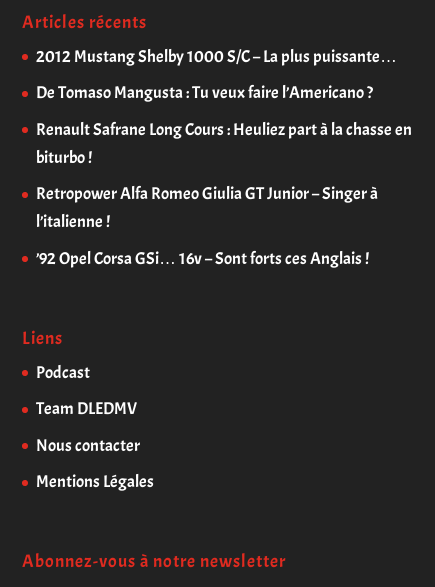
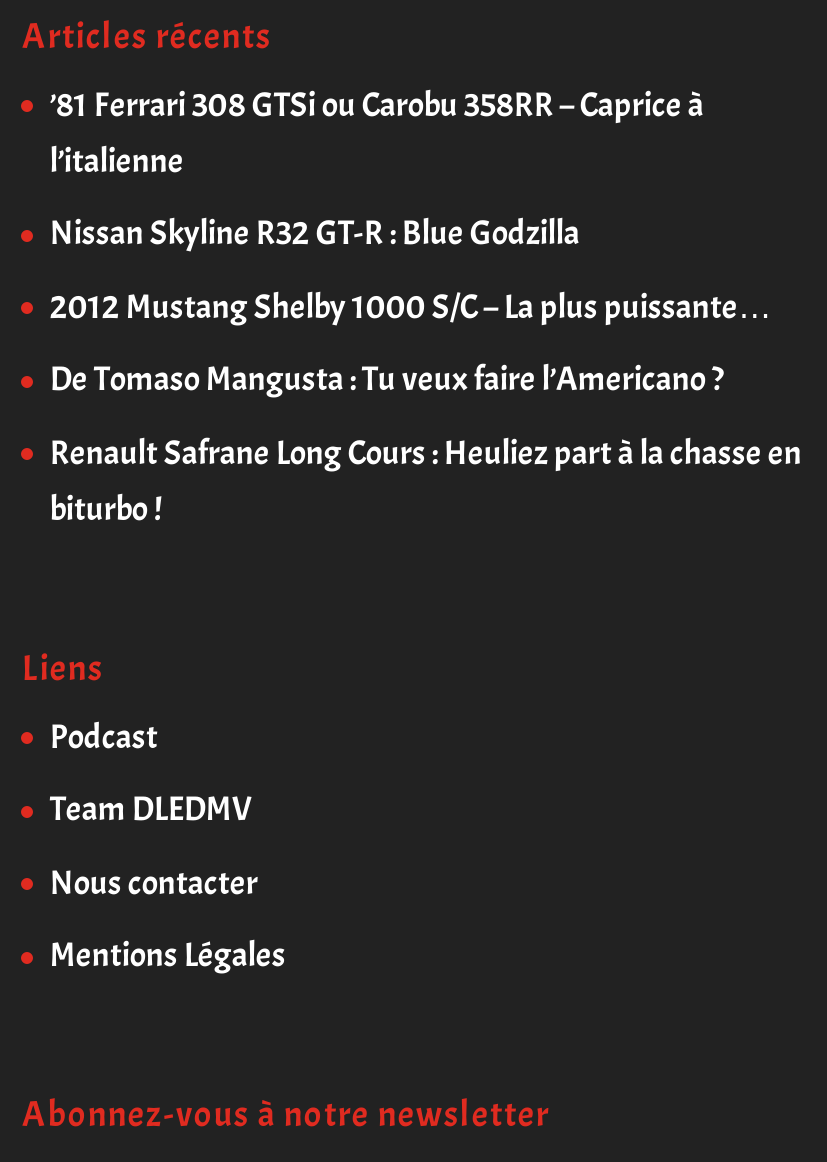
+ ’81 Ferrari 308 GTSi ou Carobu 358RR – Caprice à
+ l’italienne
+ Nissan Skyline R32 GT-R : Blue Godzilla

moved down: 2012 Mustang Shelby 1000 S/C – La plus puissante… | De Tomaso Mangusta : Tu veux faire l’Americano ? | Renault Safrane Long Cours : Heuliez part à la chasse en | biturbo !

- Retropower Alfa Romeo Giulia GT Junior – Singer à
- l’italienne !
- ’92 Opel Corsa GSi… 16v – Sont forts ces Anglais !
